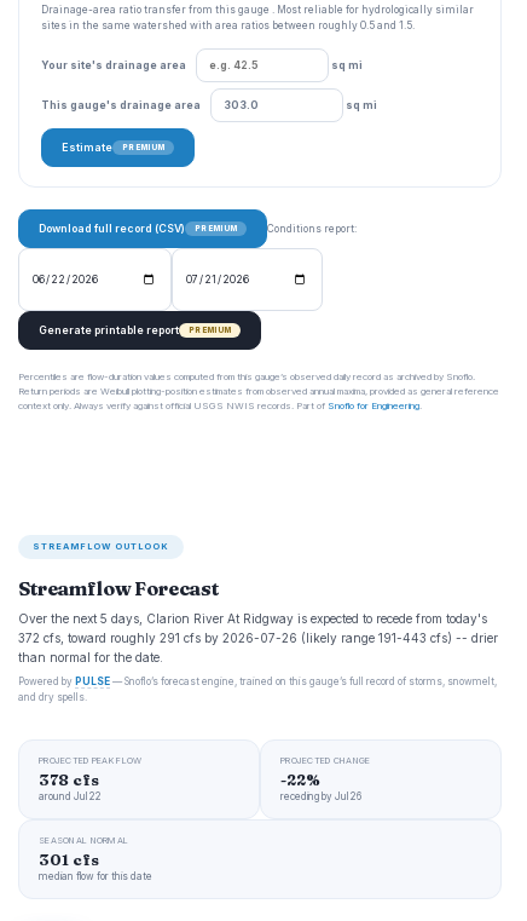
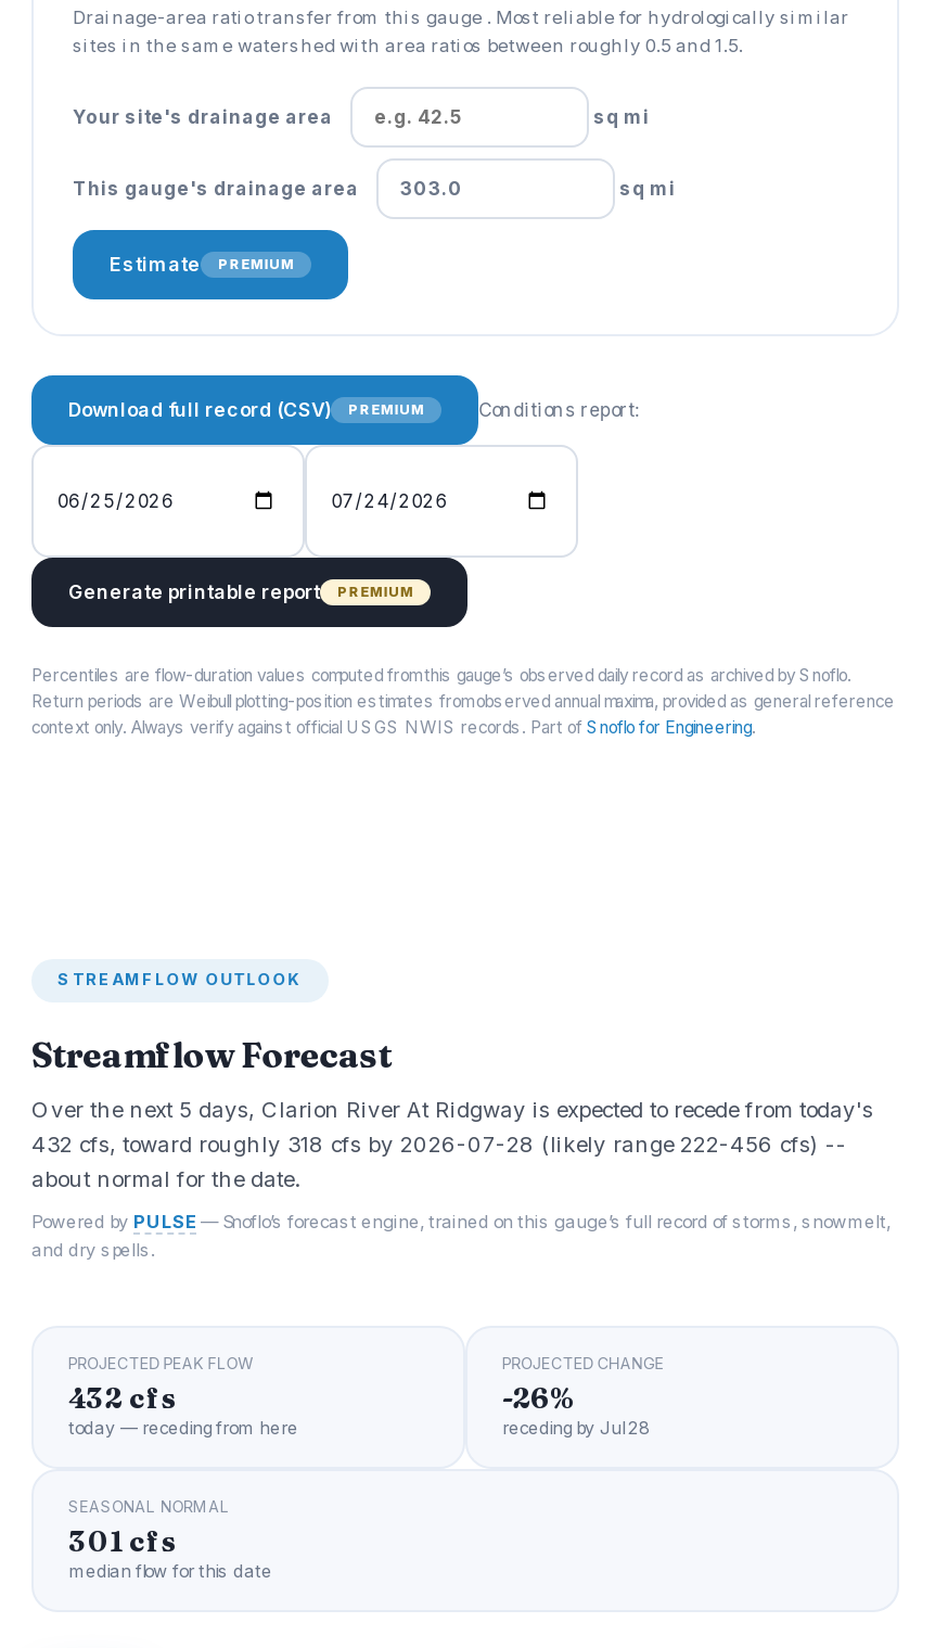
- 372 cfs, toward roughly 291 cfs by 2026-07-26 (likely range 191-443 cfs) -- drier
- than normal for the date.
+ 432 cfs, toward roughly 318 cfs by 2026-07-28 (likely range 222-456 cfs) --
+ about normal for the date.

- 378 cfs
- around Jul 22
+ 432 cfs
+ today — receding from here

- -22%
+ -26%

- receding by Jul 26
+ receding by Jul 28
